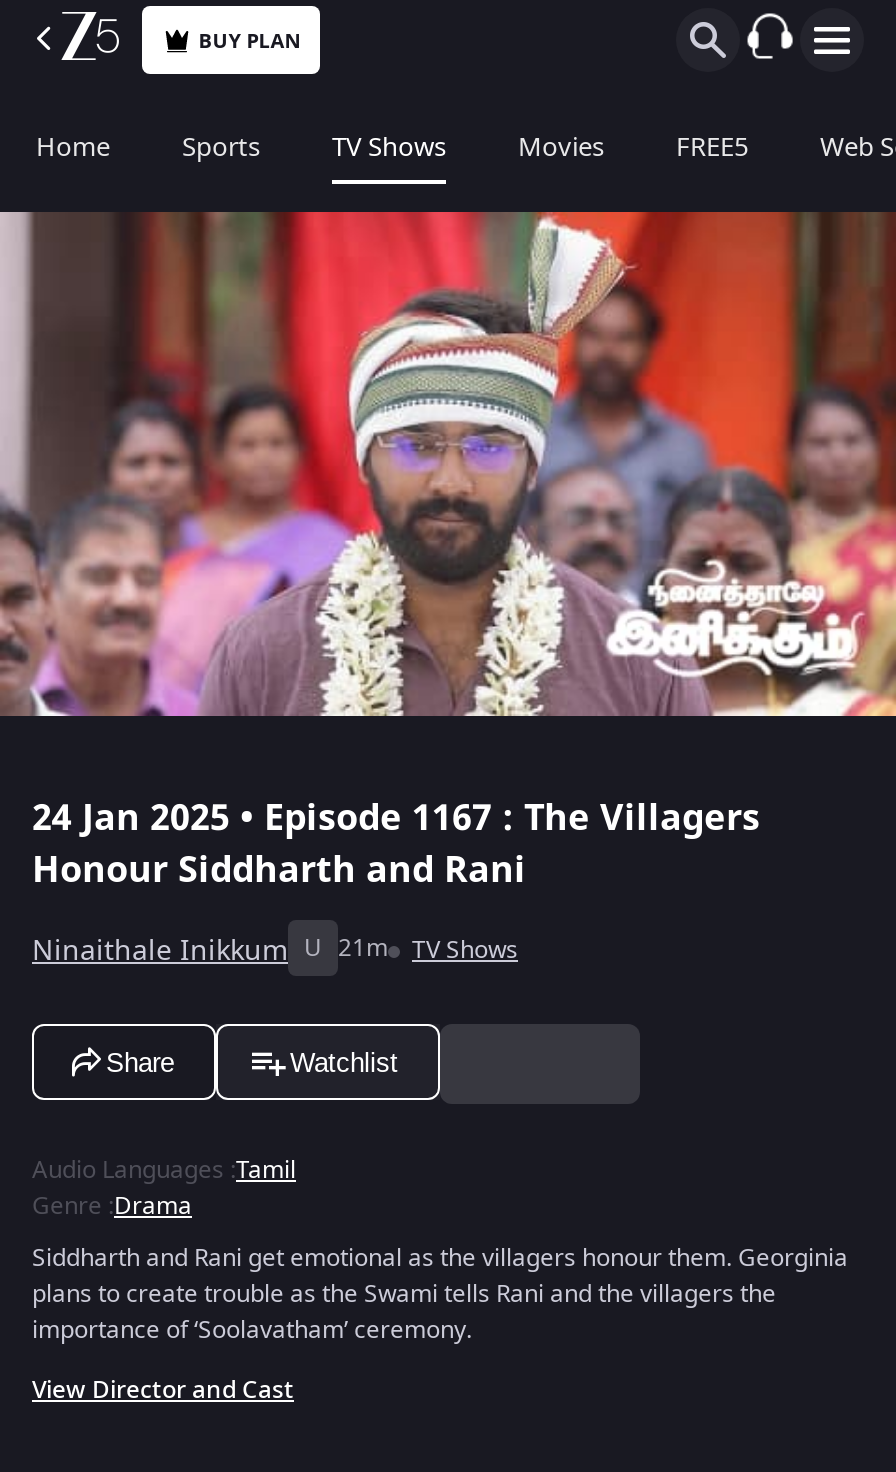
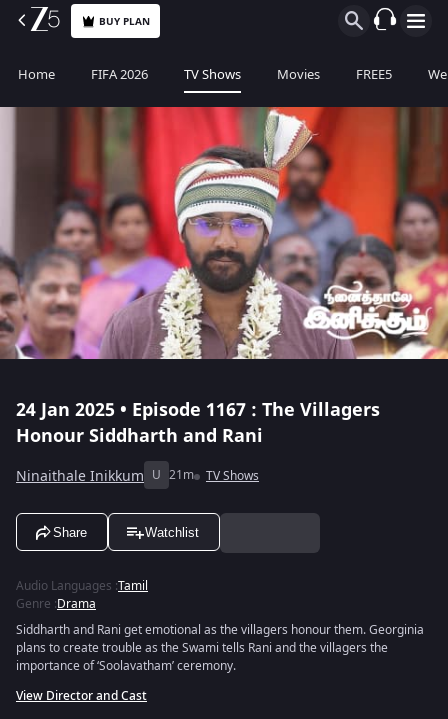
- Sports
+ FIFA 2026
